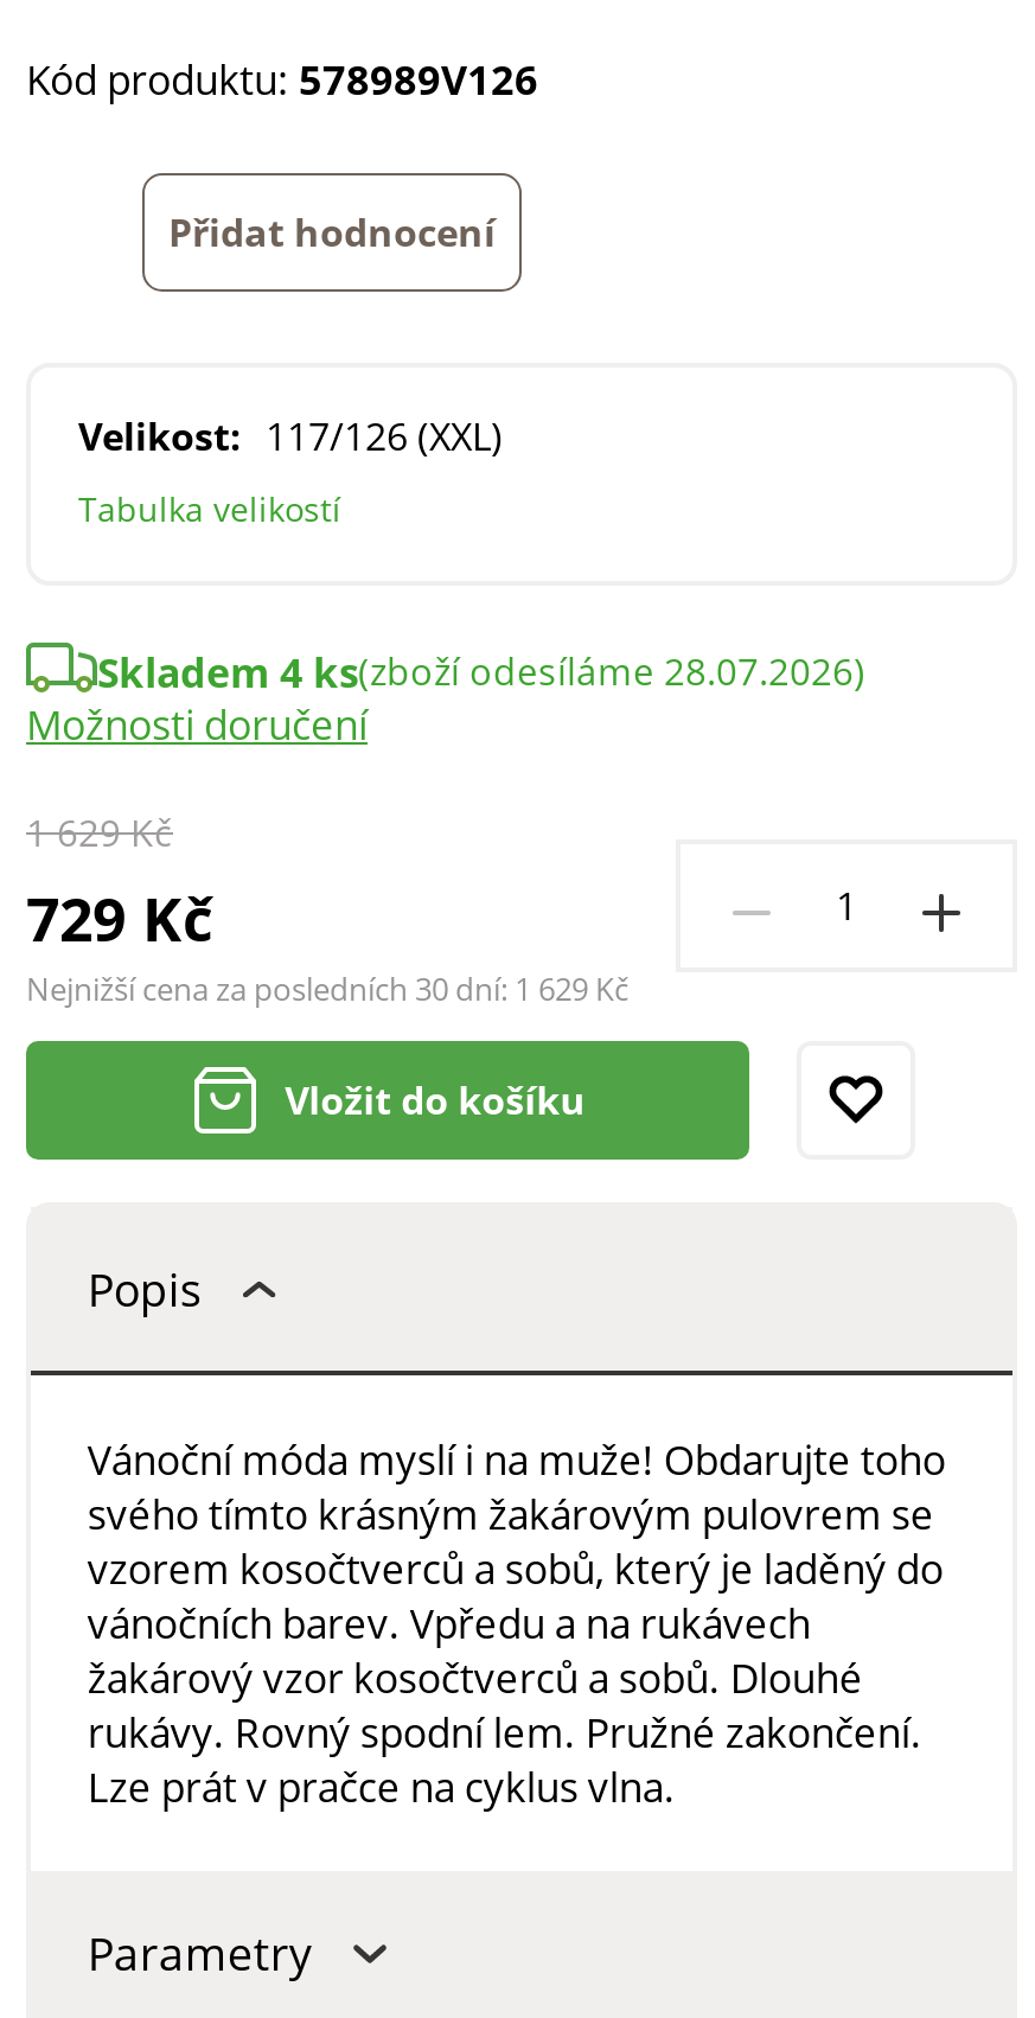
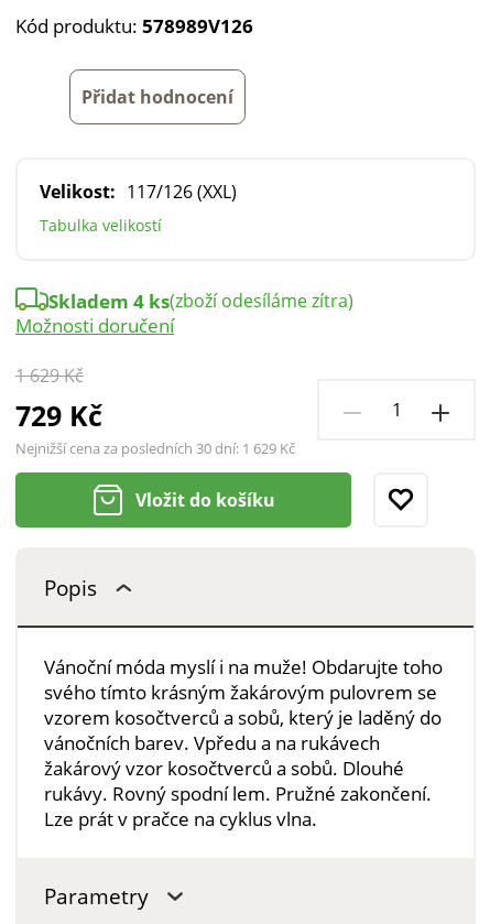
- Skladem 4 ks(zboží odesíláme 28.07.2026)
+ Skladem 4 ks(zboží odesíláme zítra)
